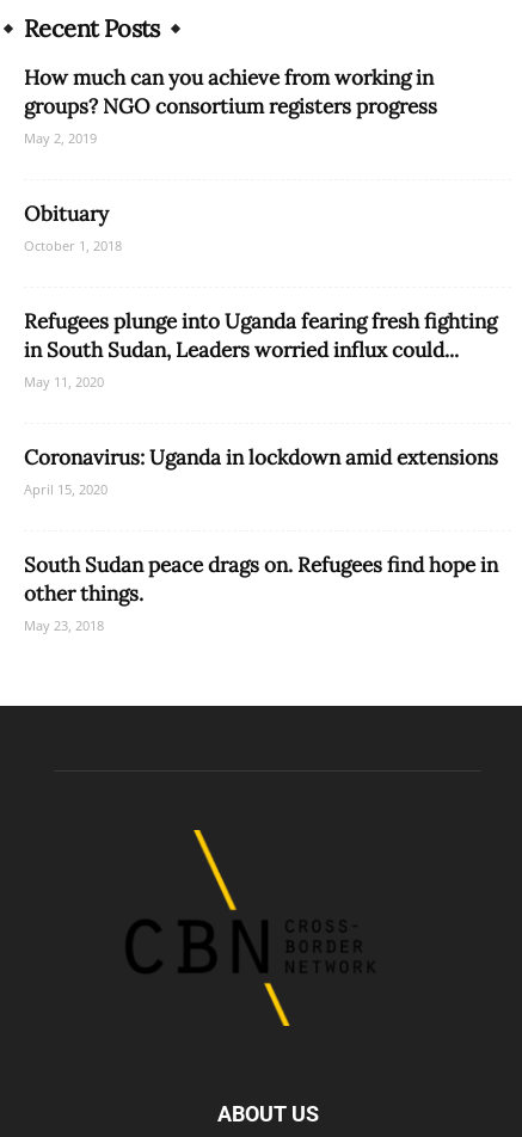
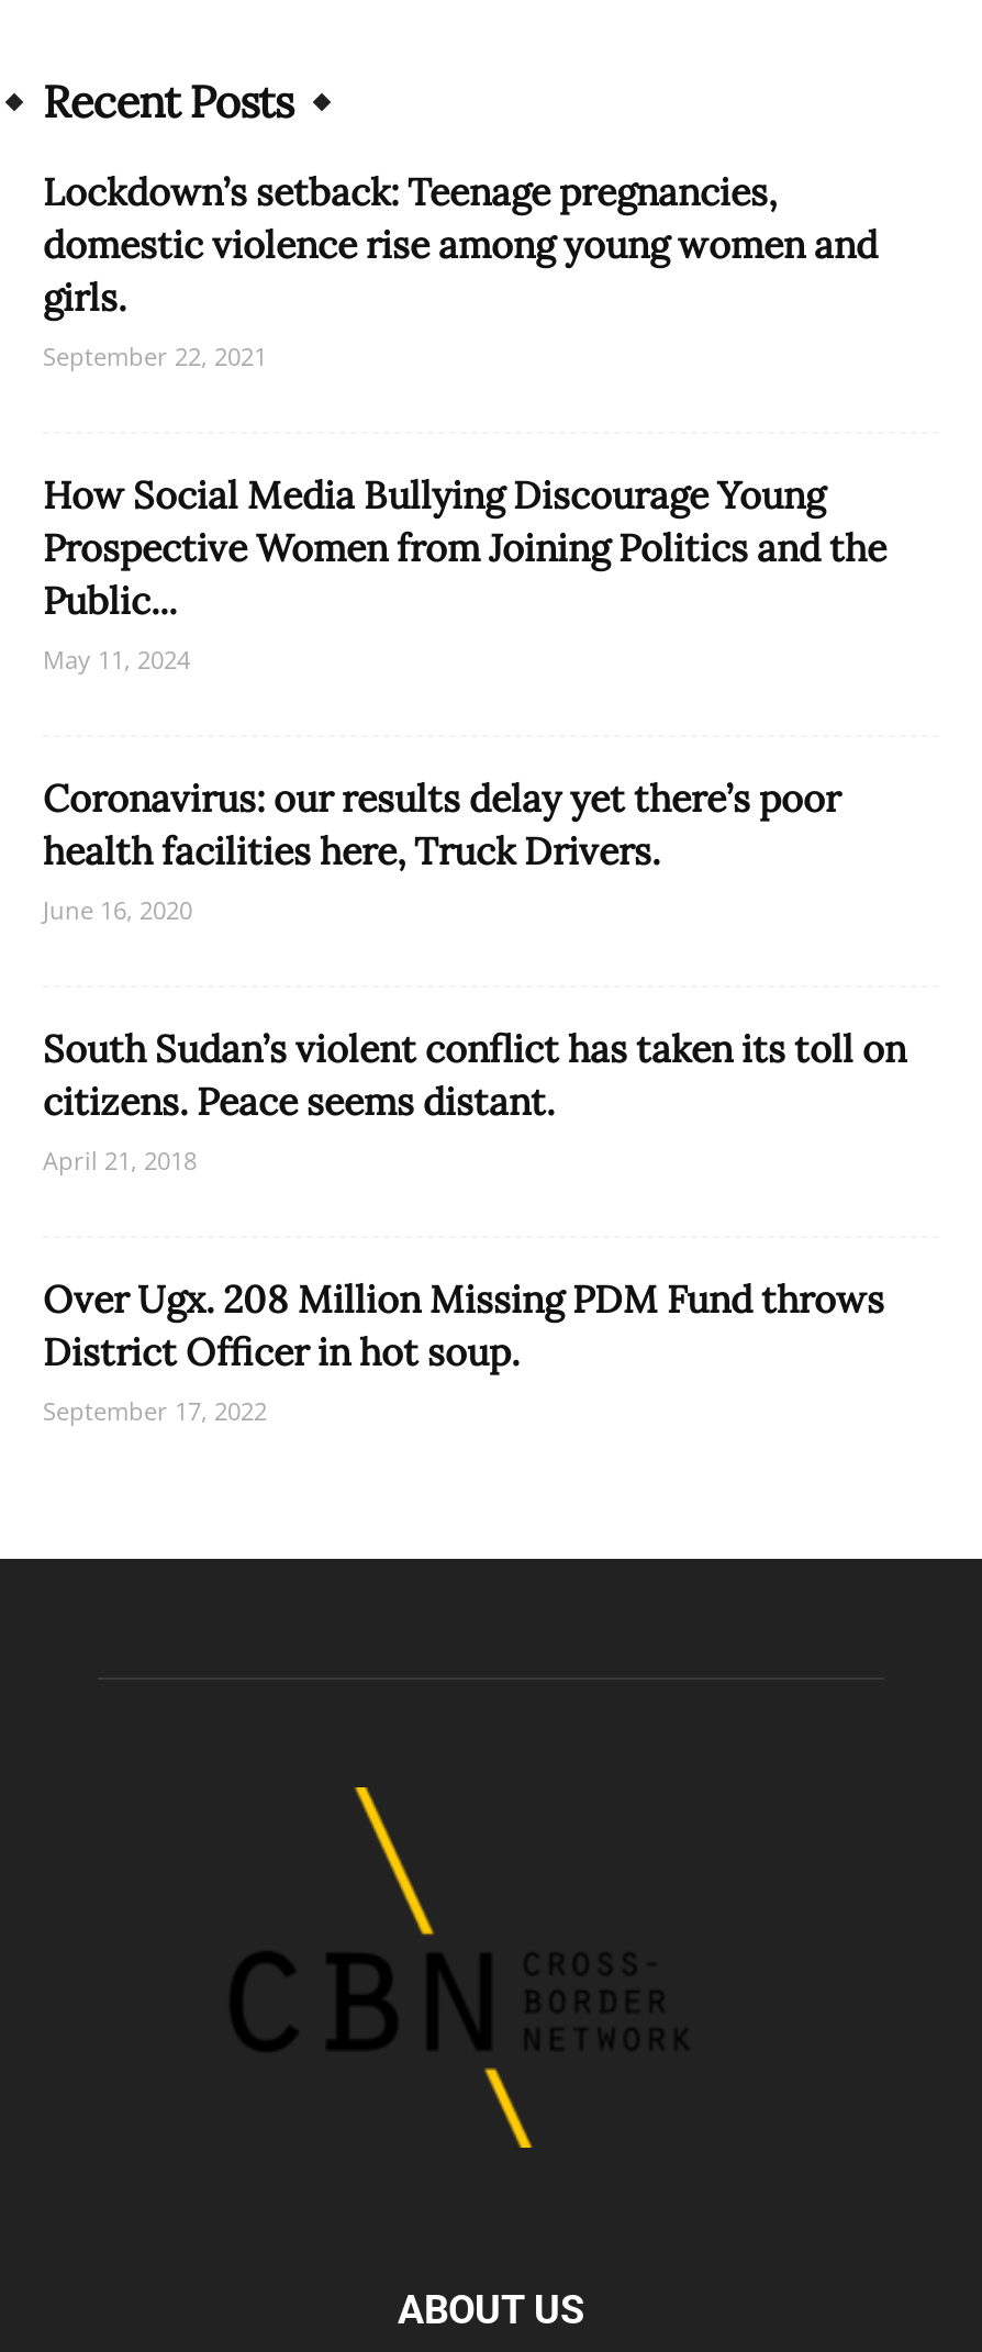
- How much can you achieve from working in
- groups? NGO consortium registers progress
- May 2, 2019
+ Lockdown’s setback: Teenage pregnancies,
+ domestic violence rise among young women and
+ girls.
+ September 22, 2021

- Obituary
- October 1, 2018
+ How Social Media Bullying Discourage Young
+ Prospective Women from Joining Politics and the
+ Public...
+ May 11, 2024

- Refugees plunge into Uganda fearing fresh fighting
- in South Sudan, Leaders worried influx could...
- May 11, 2020
+ Coronavirus: our results delay yet there’s poor
+ health facilities here, Truck Drivers.
+ June 16, 2020

- Coronavirus: Uganda in lockdown amid extensions
- April 15, 2020
+ South Sudan’s violent conflict has taken its toll on
+ citizens. Peace seems distant.
+ April 21, 2018

- South Sudan peace drags on. Refugees find hope in
- other things.
- May 23, 2018
+ Over Ugx. 208 Million Missing PDM Fund throws
+ District Officer in hot soup.
+ September 17, 2022
